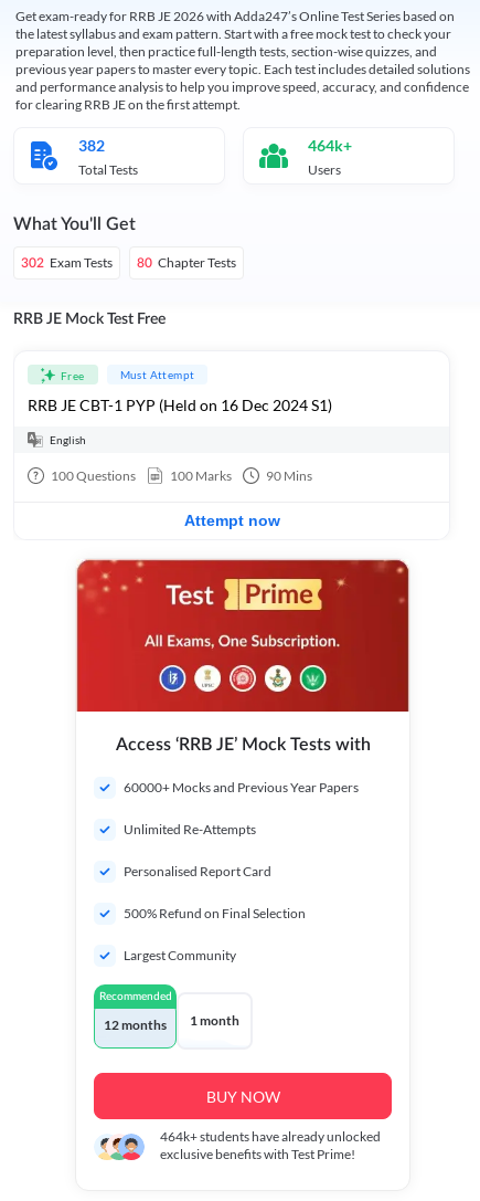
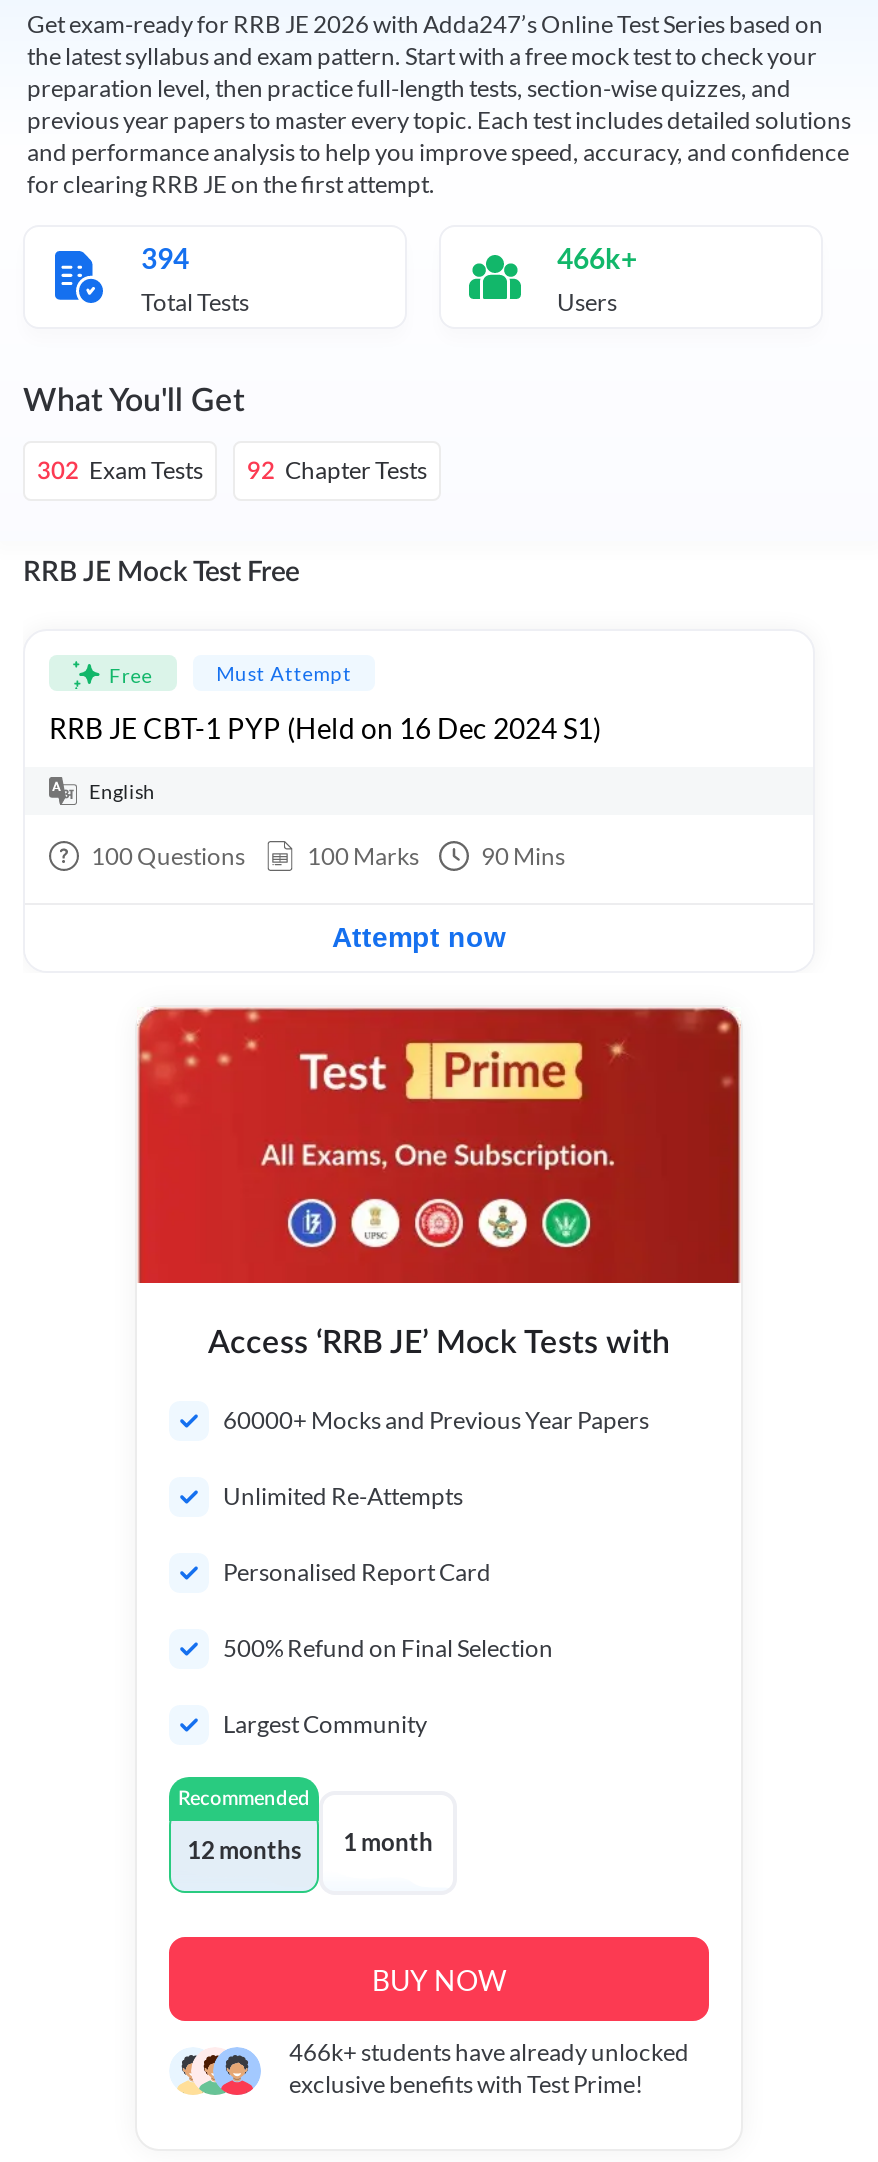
- 382
+ 394

- 464k+
+ 466k+

- 80 Chapter Tests
+ 92 Chapter Tests

- 464k+ students have already unlocked
+ 466k+ students have already unlocked
